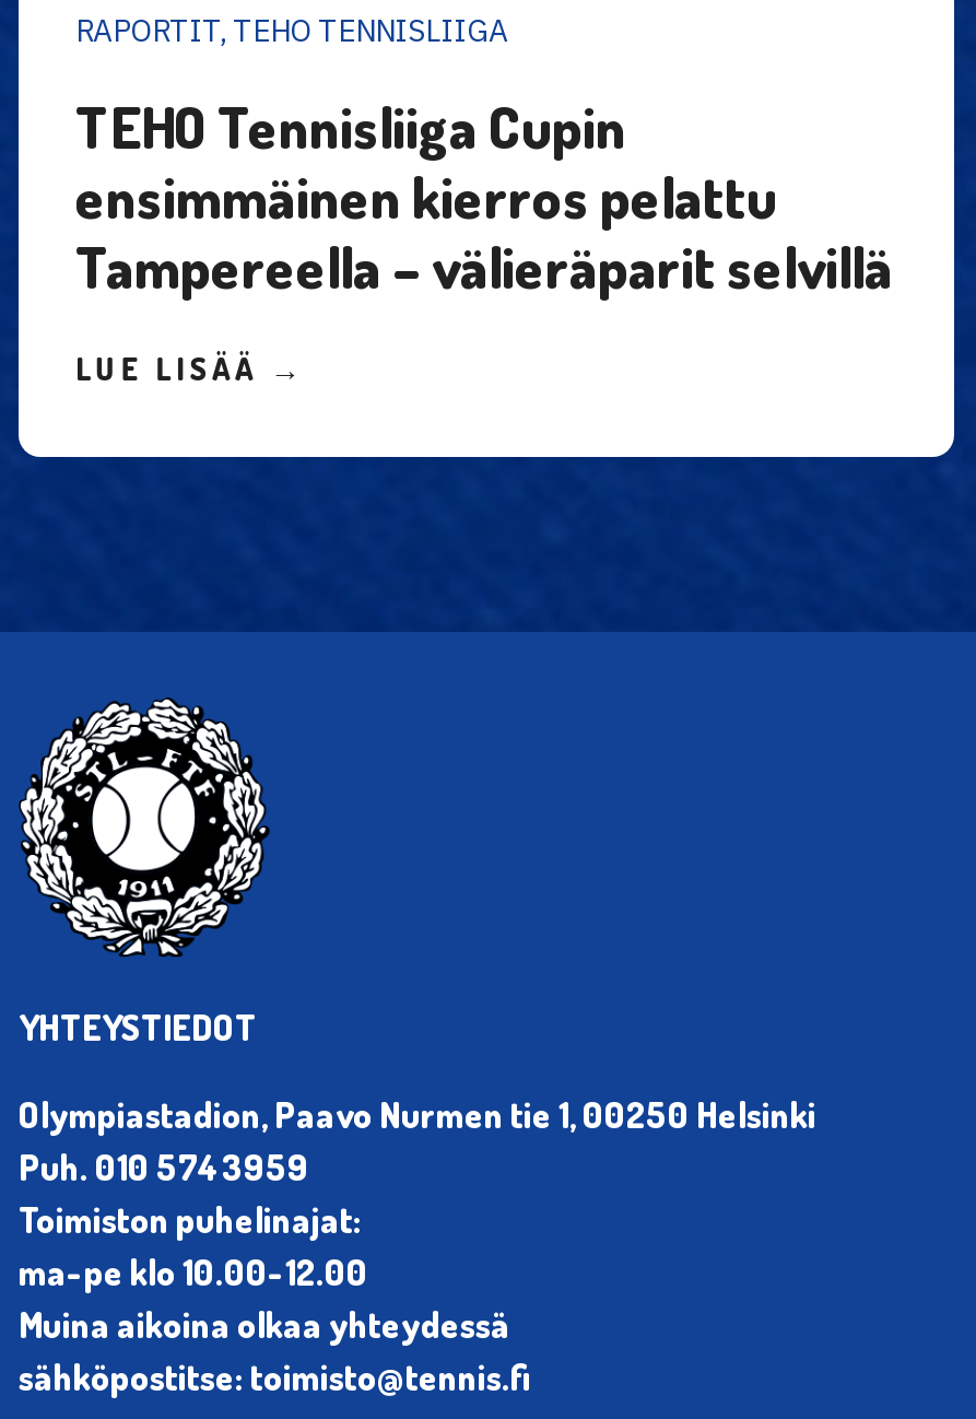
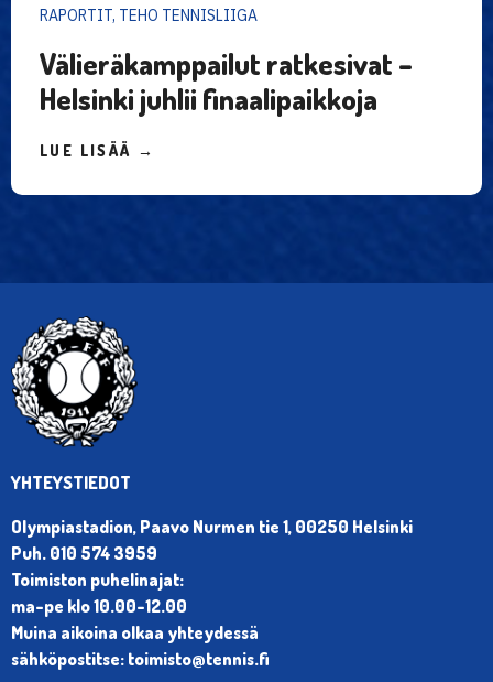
- TEHO Tennisliiga Cupin
- ensimmäinen kierros pelattu
- Tampereella – välieräparit selvillä
+ Välieräkamppailut ratkesivat –
+ Helsinki juhlii finaalipaikkoja
